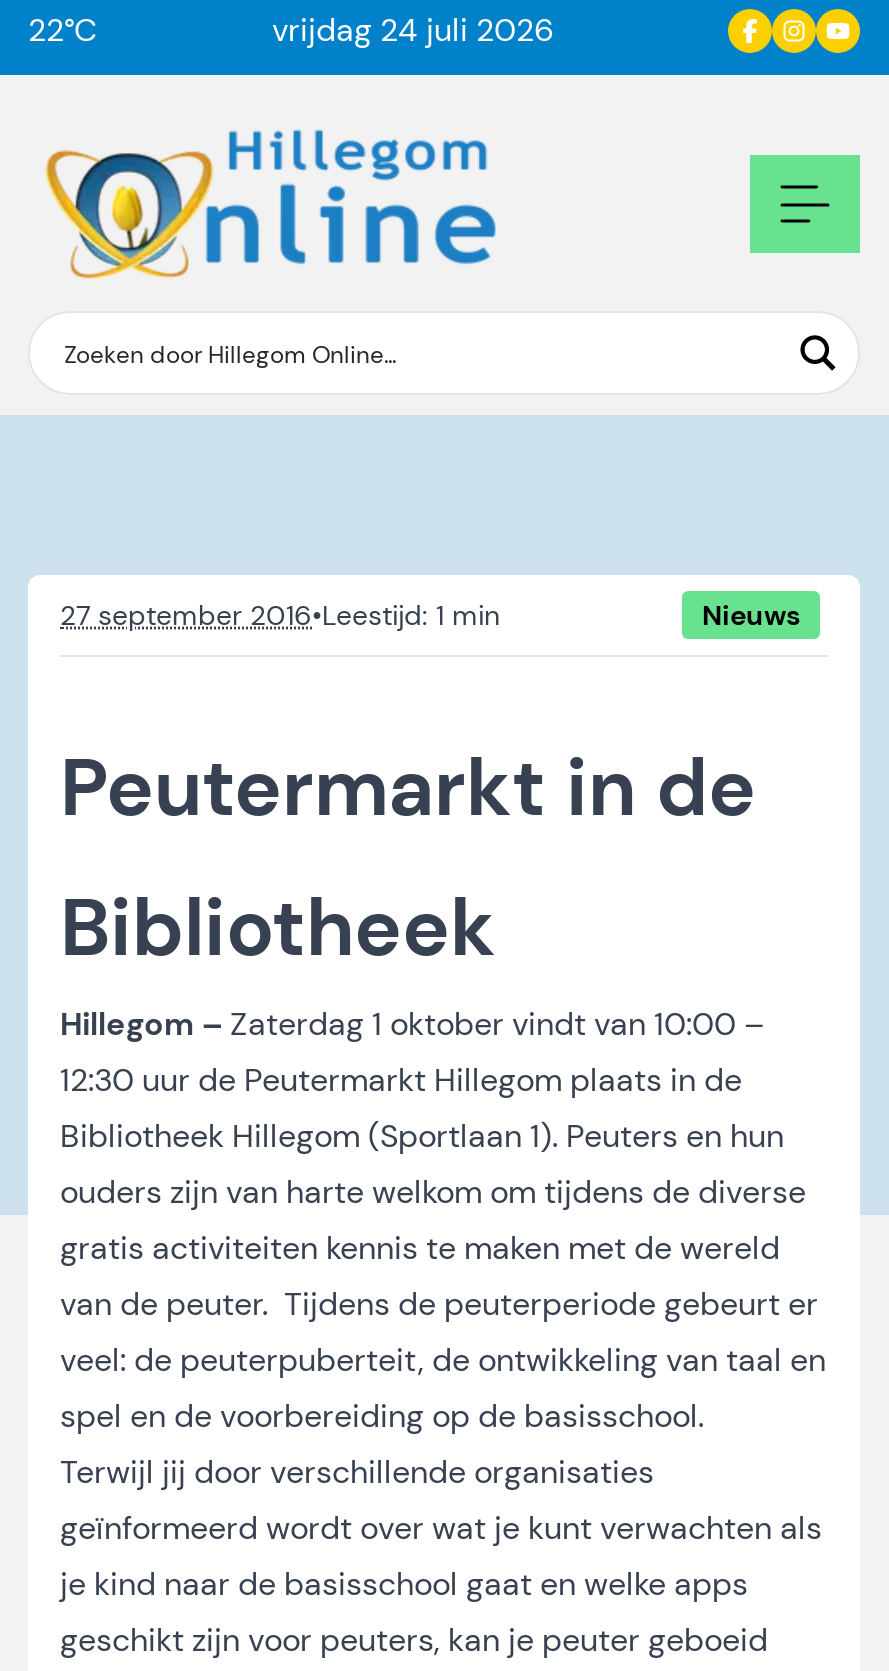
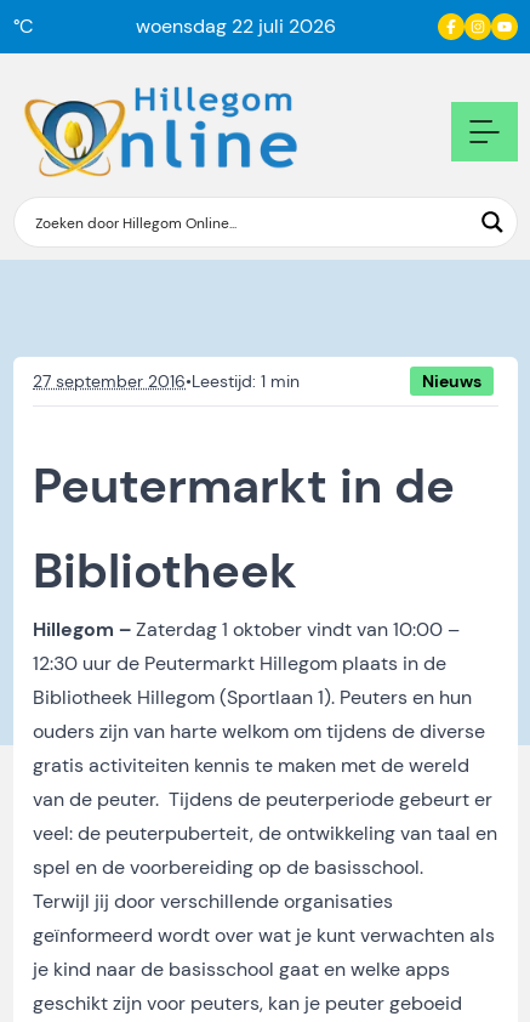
- 22°C
- vrijdag 24 juli 2026
+ °C
+ woensdag 22 juli 2026
